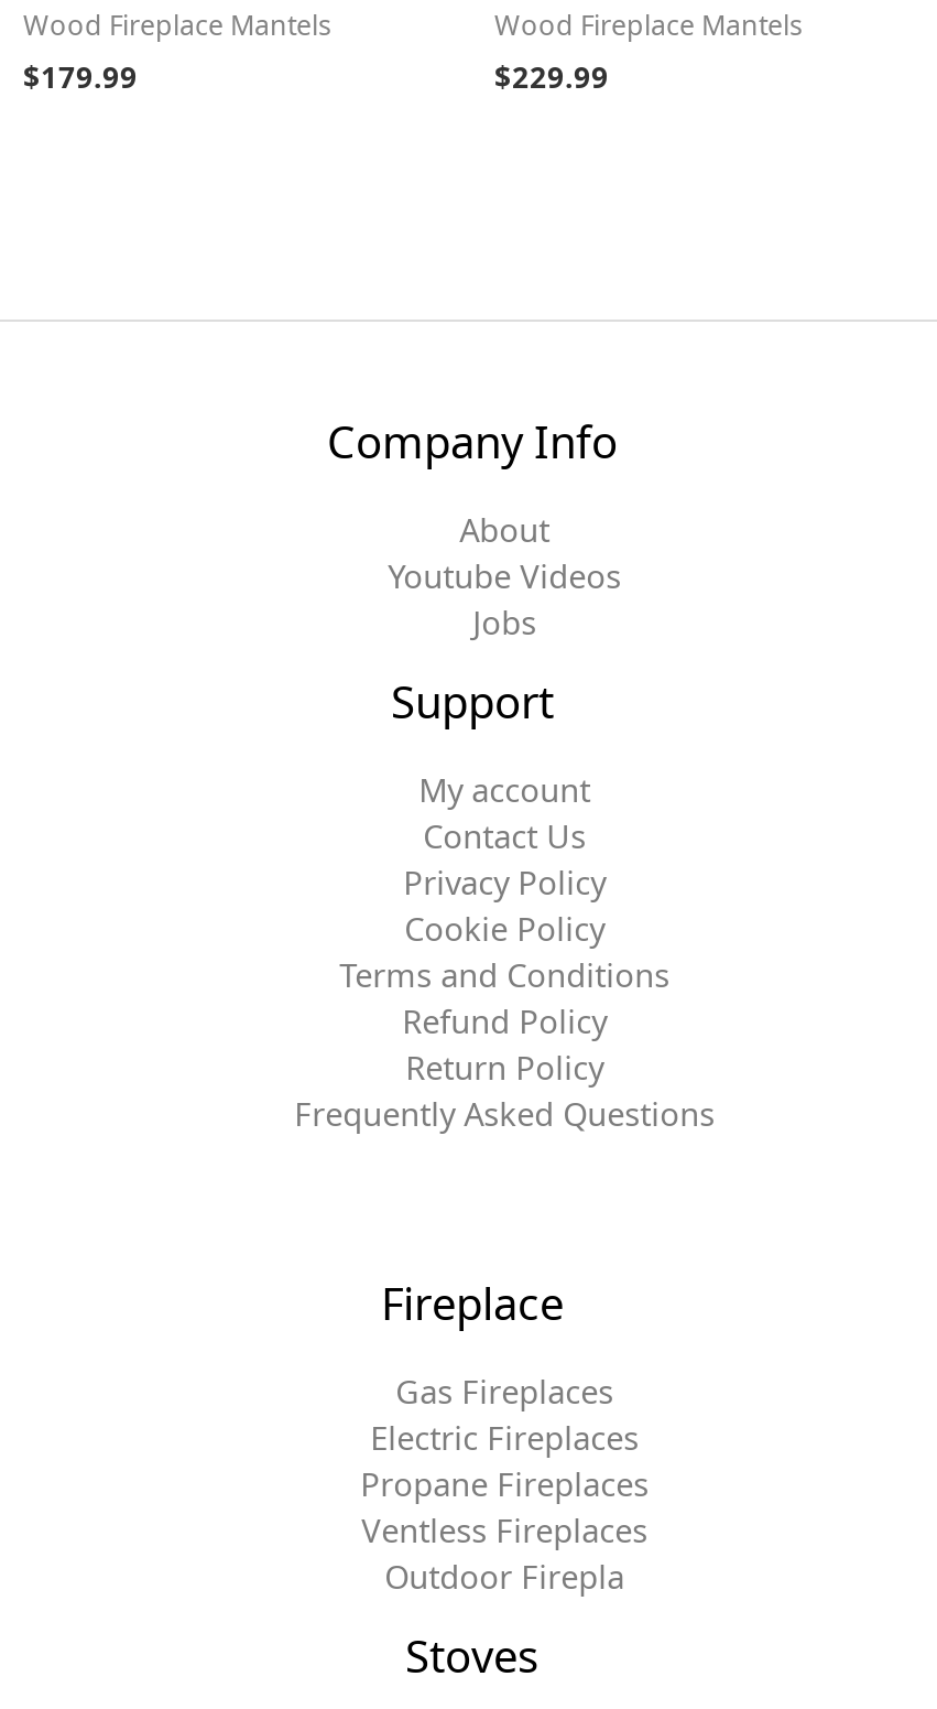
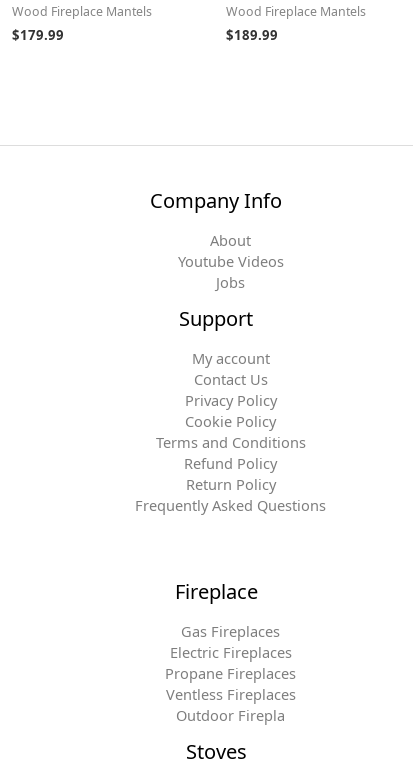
- $229.99
+ $189.99
